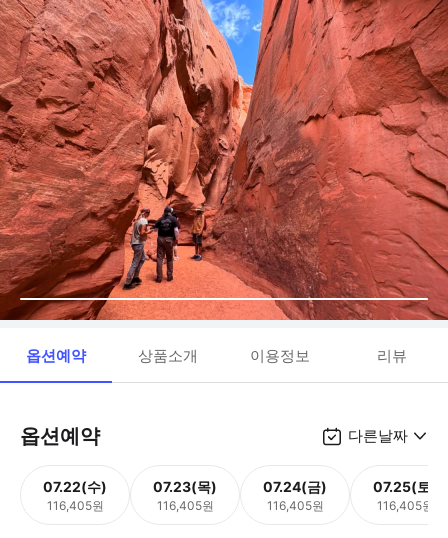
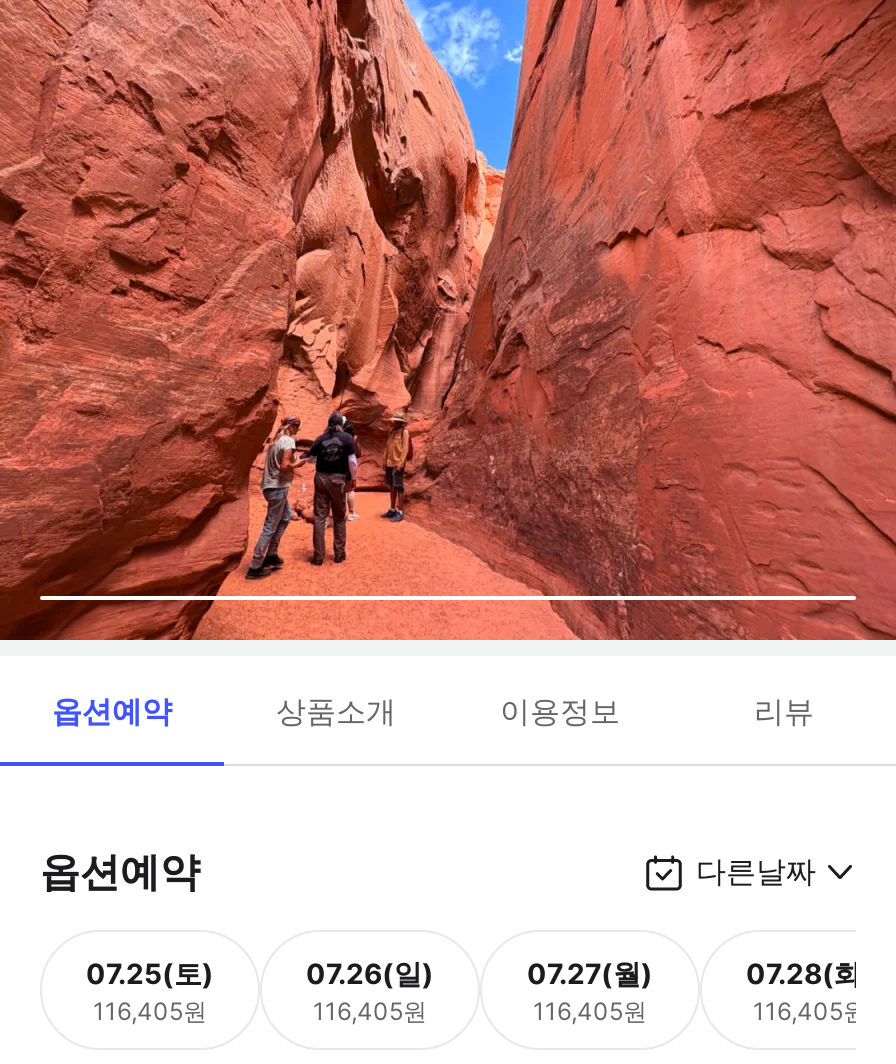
- 07.22(수)
+ 07.25(토)

- 07.23(목)
+ 07.26(일)

- 07.24(금)
+ 07.27(월)

- 07.25(토)
+ 07.28(화)
